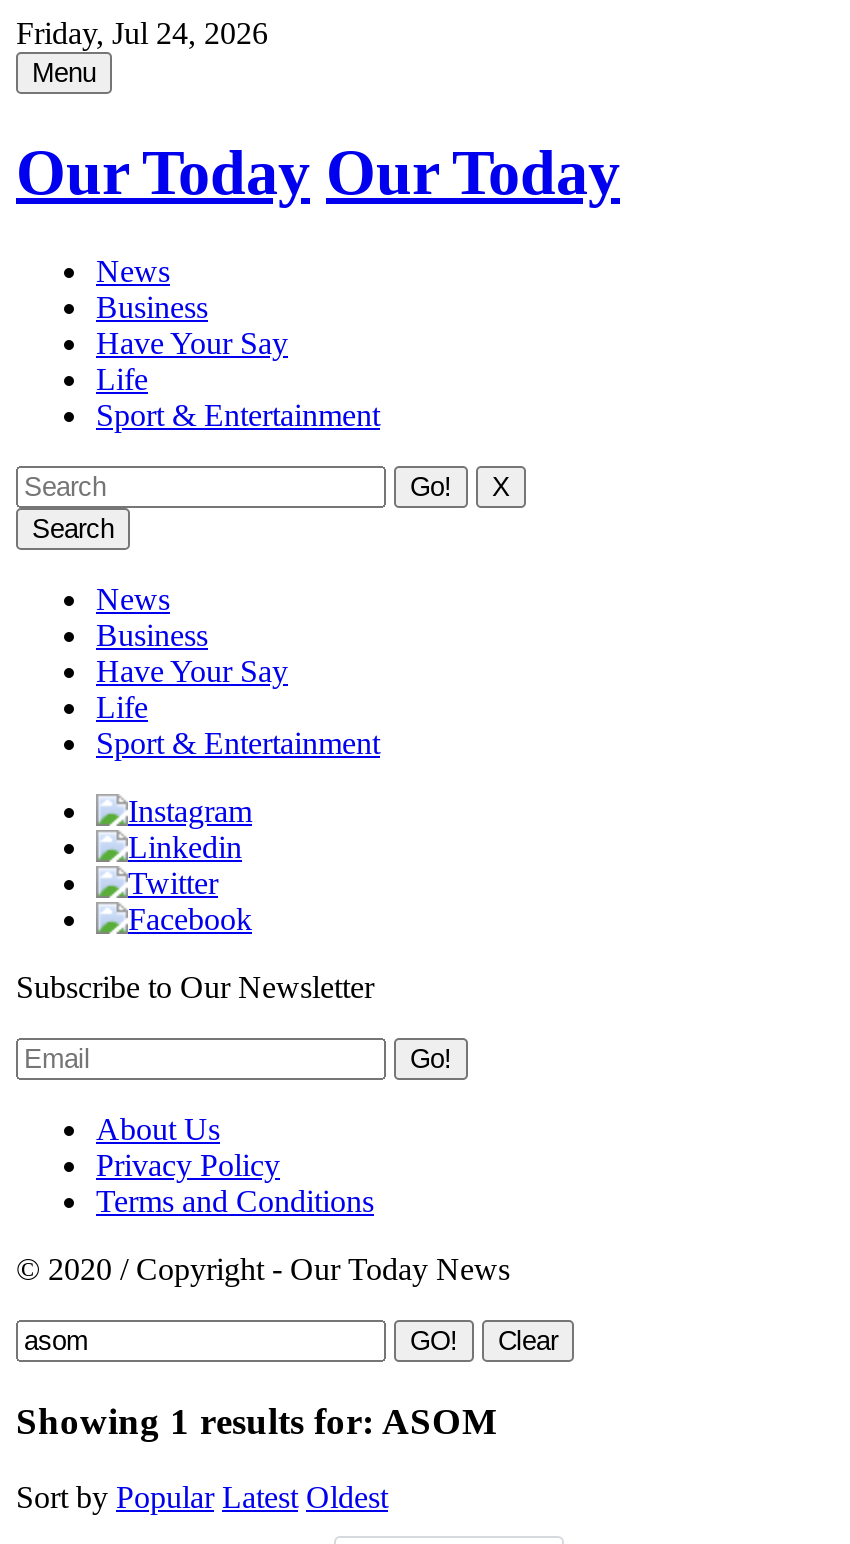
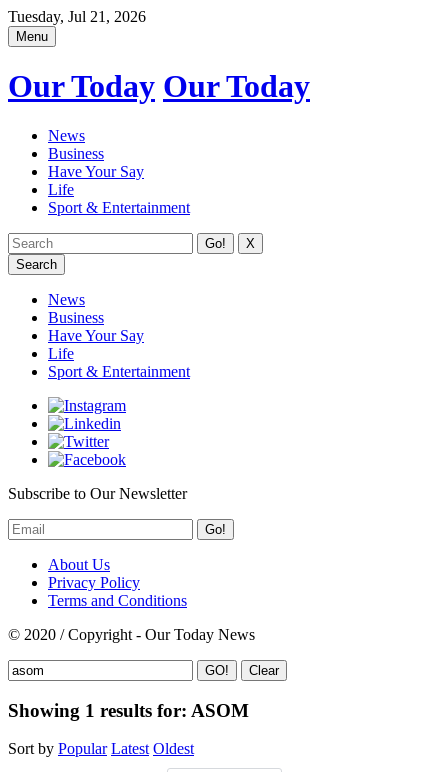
- Friday, Jul 24, 2026
+ Tuesday, Jul 21, 2026
